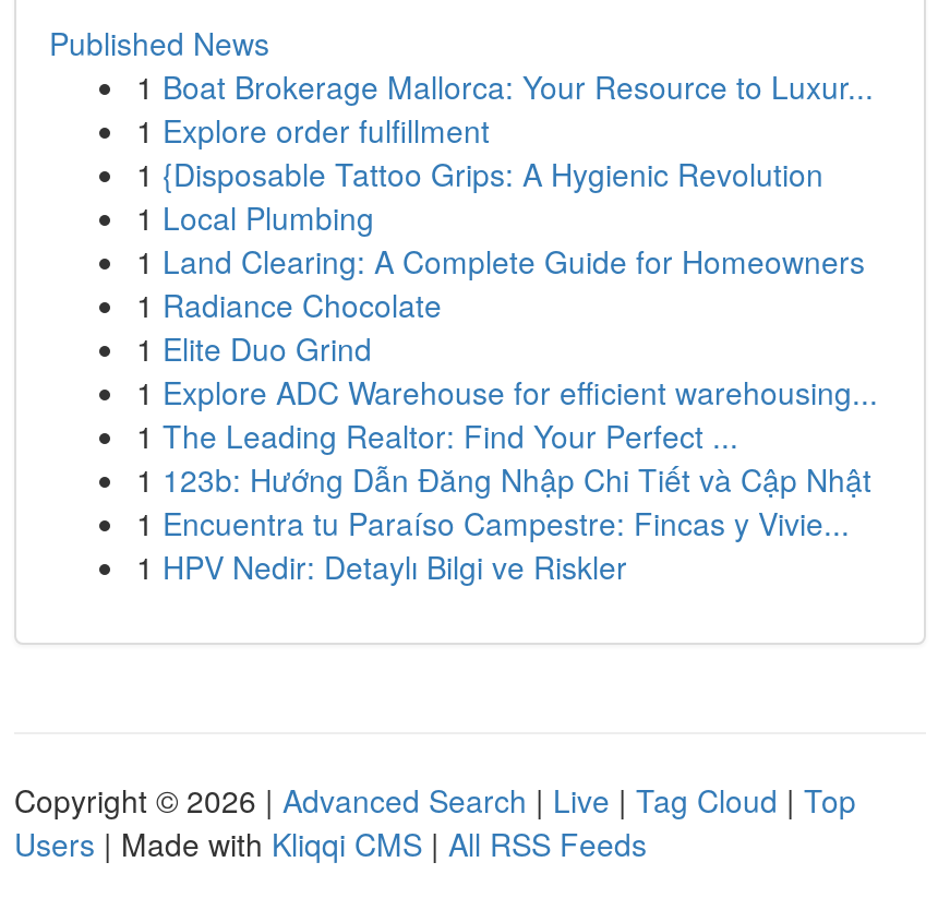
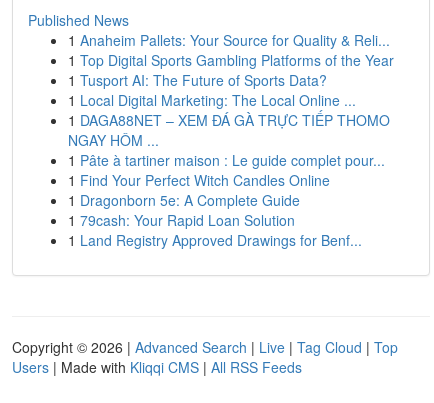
- 1 Boat Brokerage Mallorca: Your Resource to Luxur...
- 1 Explore order fulfillment
- 1 {Disposable Tattoo Grips: A Hygienic Revolution
- 1 Local Plumbing
- 1 Land Clearing: A Complete Guide for Homeowners
- 1 Radiance Chocolate
- 1 Elite Duo Grind
- 1 Explore ADC Warehouse for efficient warehousing...
- 1 The Leading Realtor: Find Your Perfect ...
- 1 123b: Hướng Dẫn Đăng Nhập Chi Tiết và Cập Nhật
- 1 Encuentra tu Paraíso Campestre: Fincas y Vivie...
- 1 HPV Nedir: Detaylı Bilgi ve Riskler
+ 1 Anaheim Pallets: Your Source for Quality & Reli...
+ 1 Top Digital Sports Gambling Platforms of the Year
+ 1 Tusport AI: The Future of Sports Data?
+ 1 Local Digital Marketing: The Local Online ...
+ 1 DAGA88NET – XEM ĐÁ GÀ TRỰC TIẾP THOMO
+ NGAY HÔM ...
+ 1 Pâte à tartiner maison : Le guide complet pour...
+ 1 Find Your Perfect Witch Candles Online
+ 1 Dragonborn 5e: A Complete Guide
+ 1 79cash: Your Rapid Loan Solution
+ 1 Land Registry Approved Drawings for Benf...
